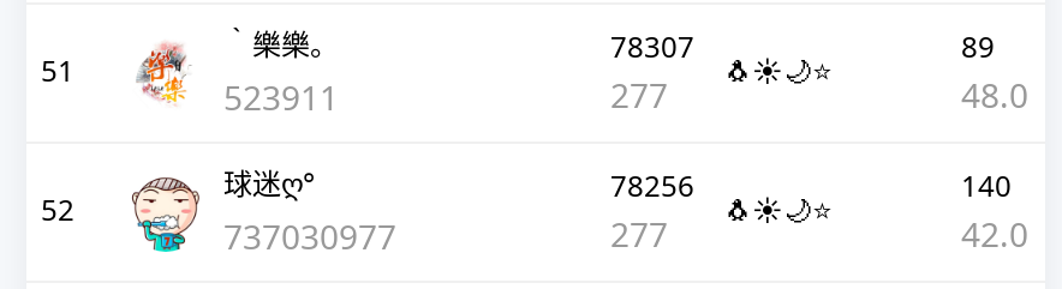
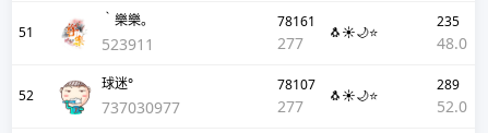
- 78307
+ 78161

- 89
+ 235

- 球迷ღ°
+ 球迷°

- 78256
+ 78107

- 140
+ 289

- 42.0
+ 52.0
